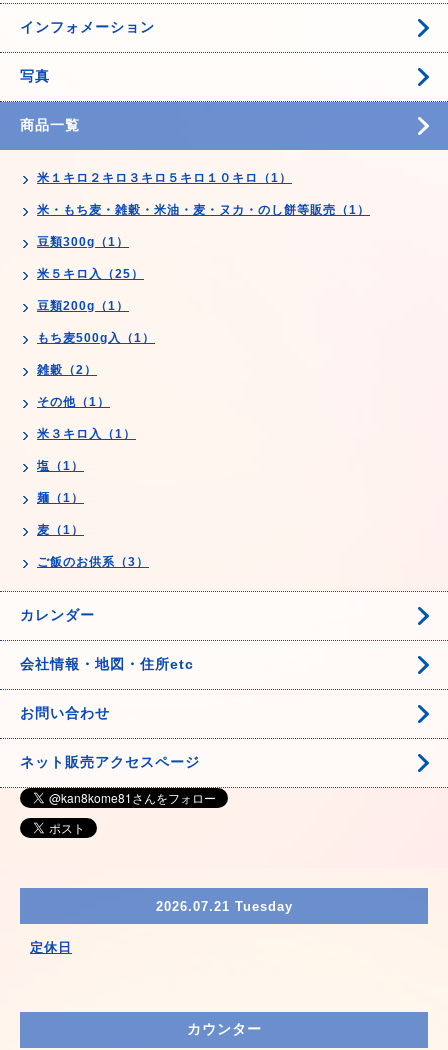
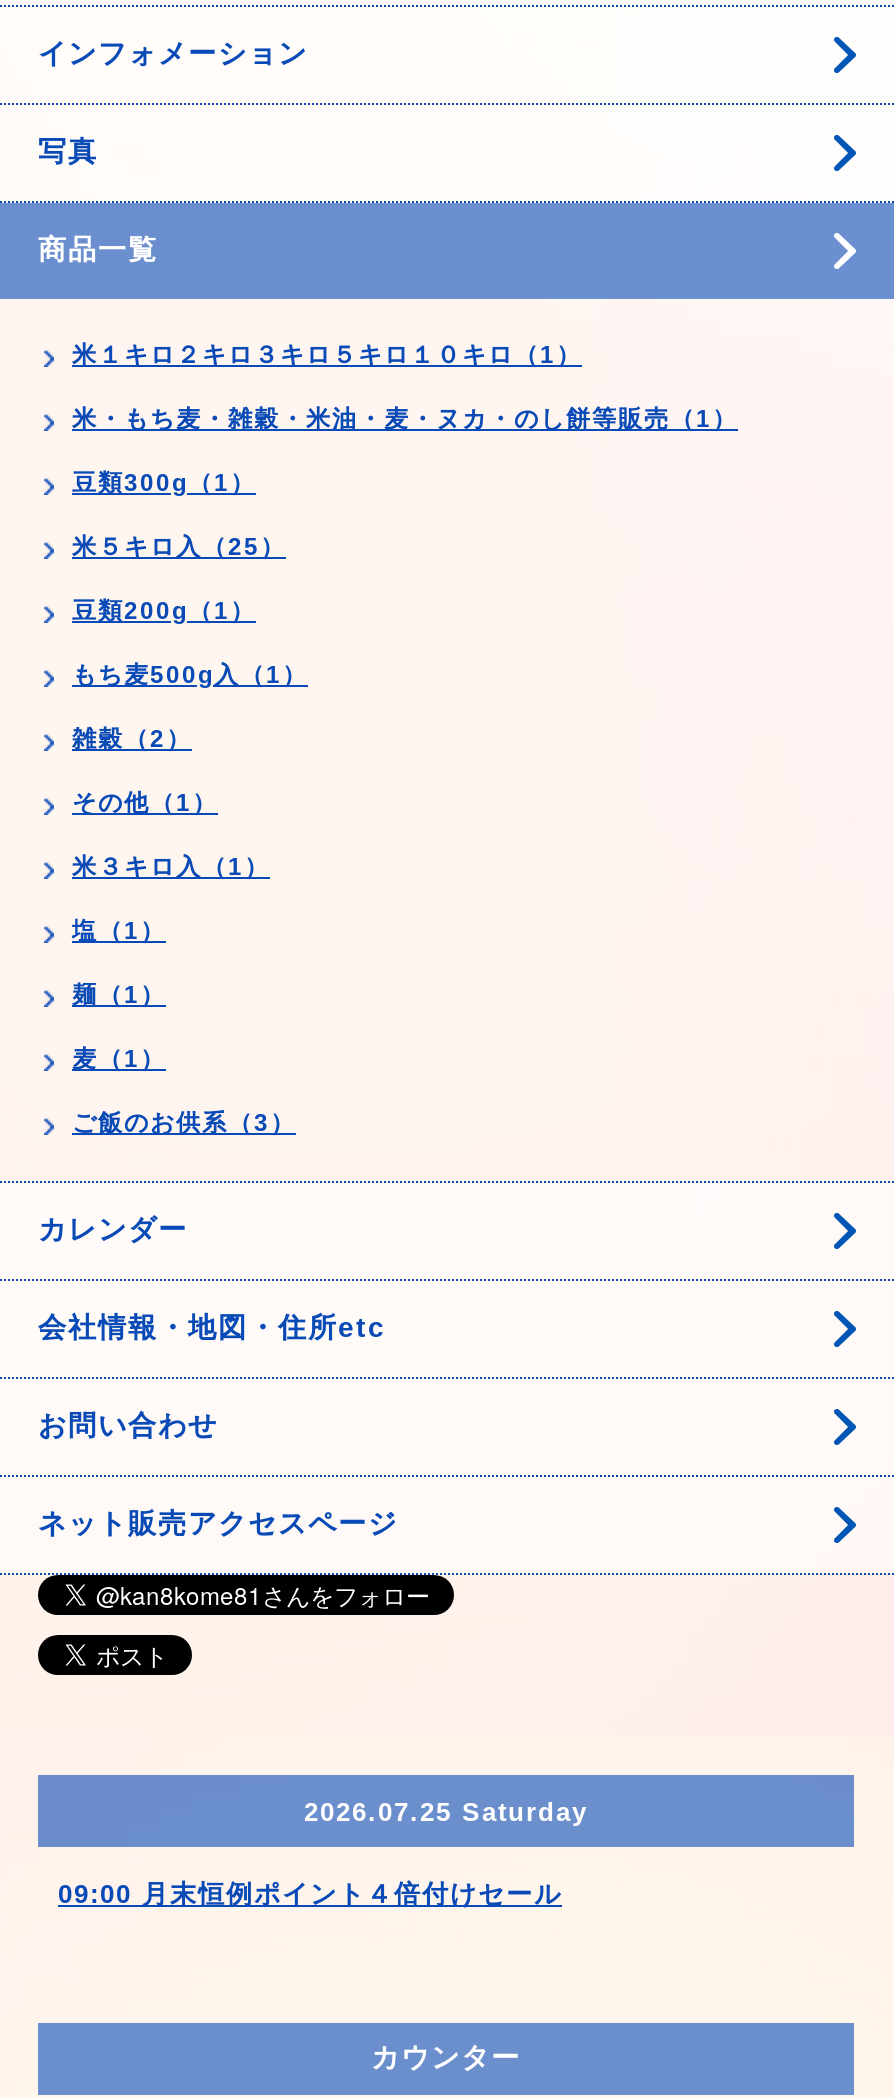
- 2026.07.21 Tuesday
+ 2026.07.25 Saturday

- 定休日
+ 09:00 月末恒例ポイント４倍付けセール
